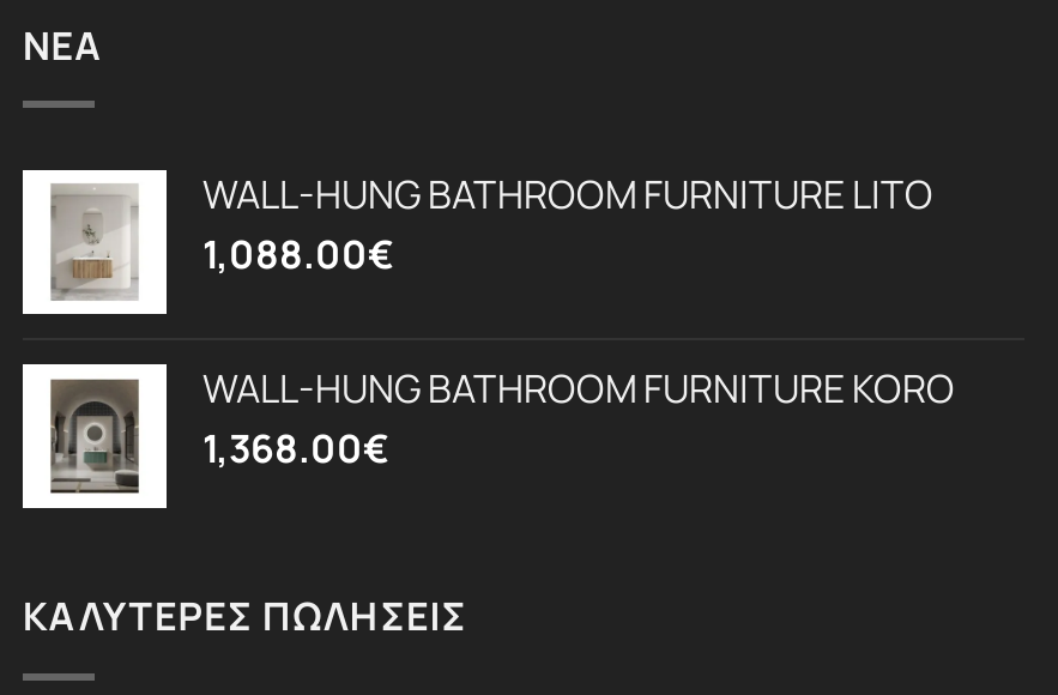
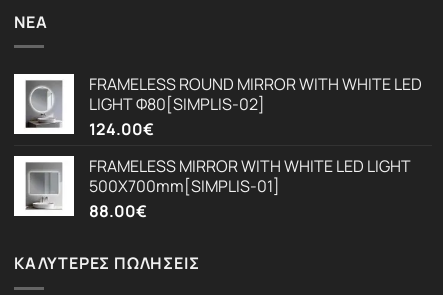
- [image]
- WALL-HUNG BATHROOM FURNITURE LITO
- 1,088.00€
+ [image]
+ FRAMELESS ROUND MIRROR WITH WHITE LED
+ LIGHT Φ80[SIMPLIS-02]
+ 124.00€

- [image]
- WALL-HUNG BATHROOM FURNITURE KORO
- 1,368.00€
+ [image]
+ FRAMELESS MIRROR WITH WHITE LED LIGHT
+ 500X700mm[SIMPLIS-01]
+ 88.00€
